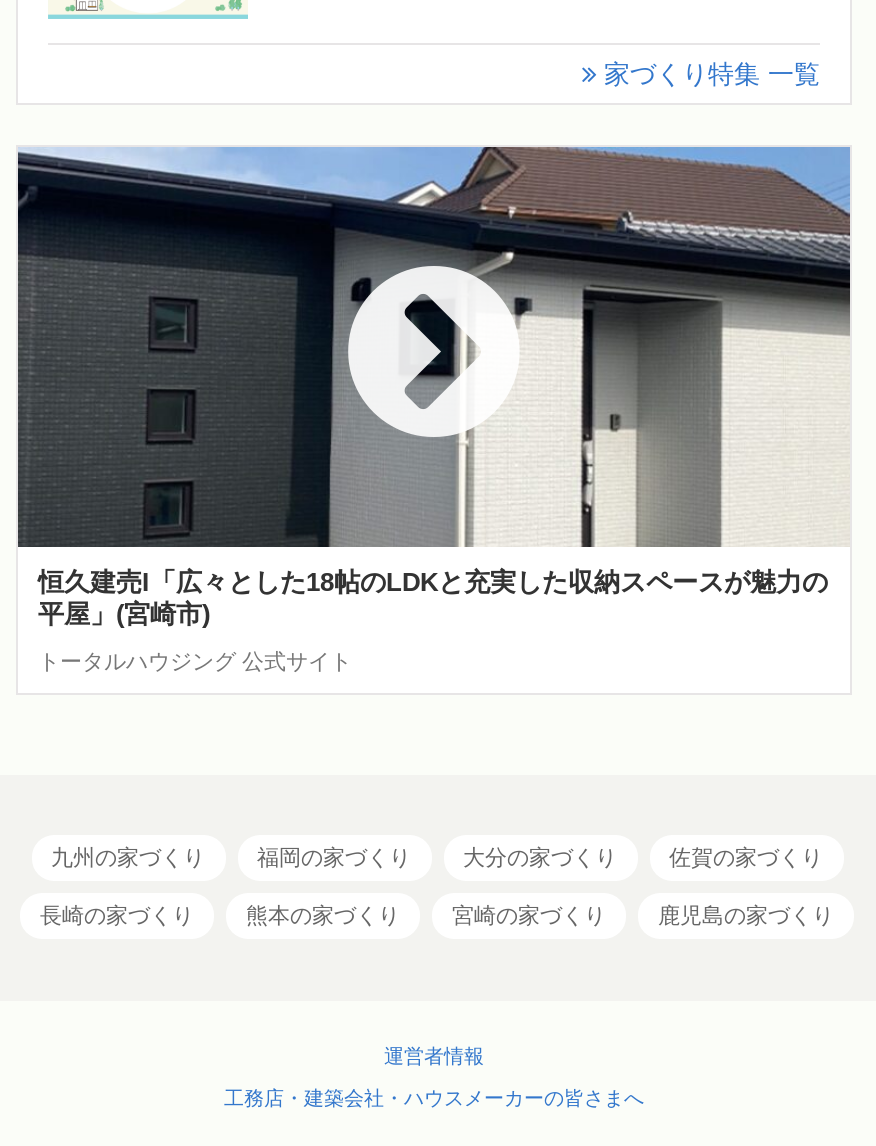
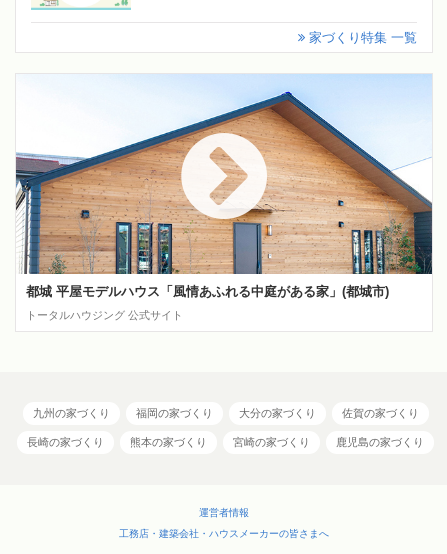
- [image]
- 恒久建売I「広々とした18帖のLDKと充実した収納スペースが魅力の
- 平屋」(宮崎市)
+ [image]
+ 都城 平屋モデルハウス「風情あふれる中庭がある家」(都城市)
